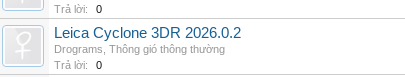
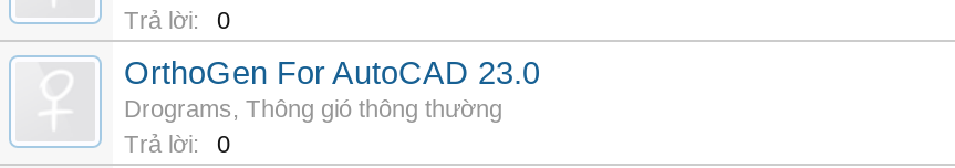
- Leica Cyclone 3DR 2026.0.2
+ OrthoGen For AutoCAD 23.0
